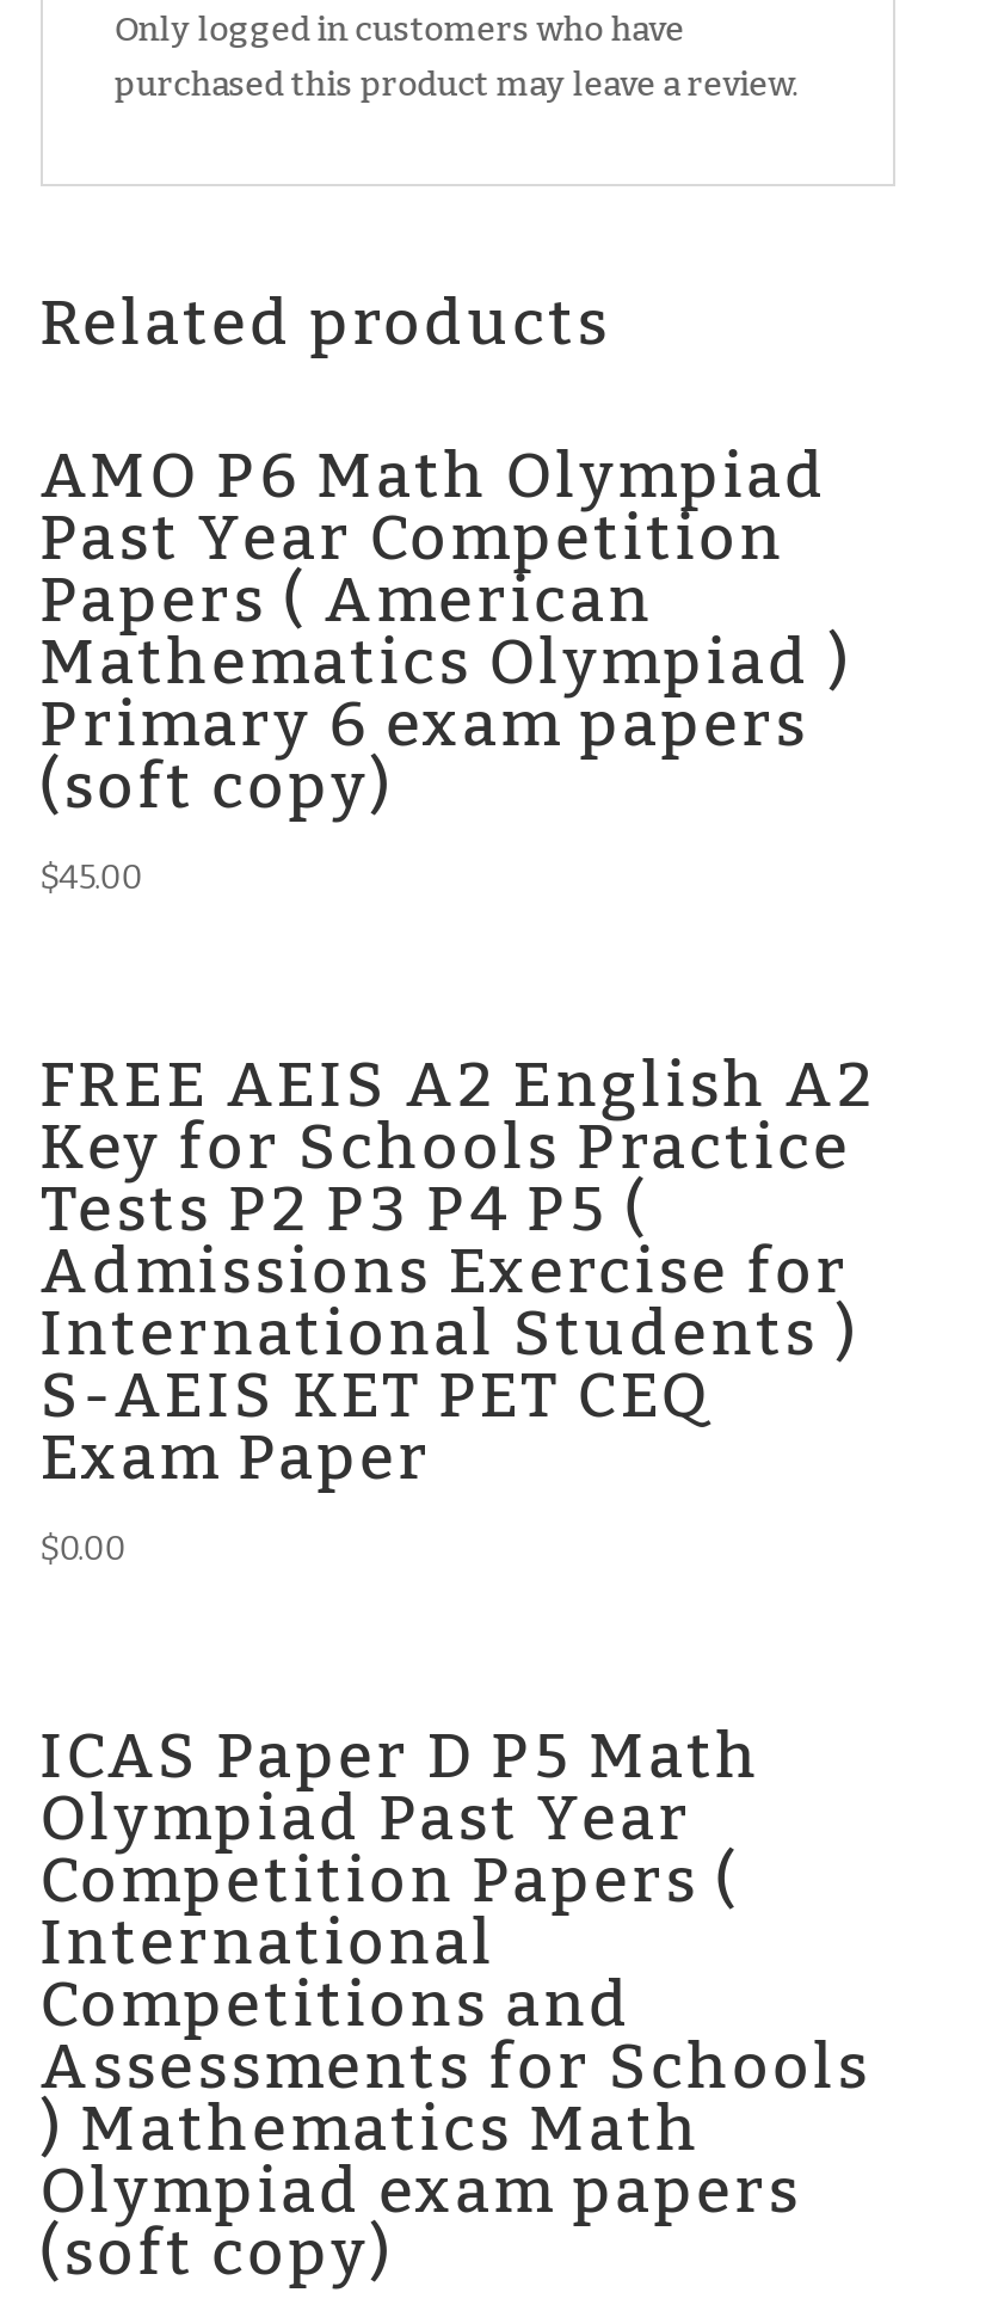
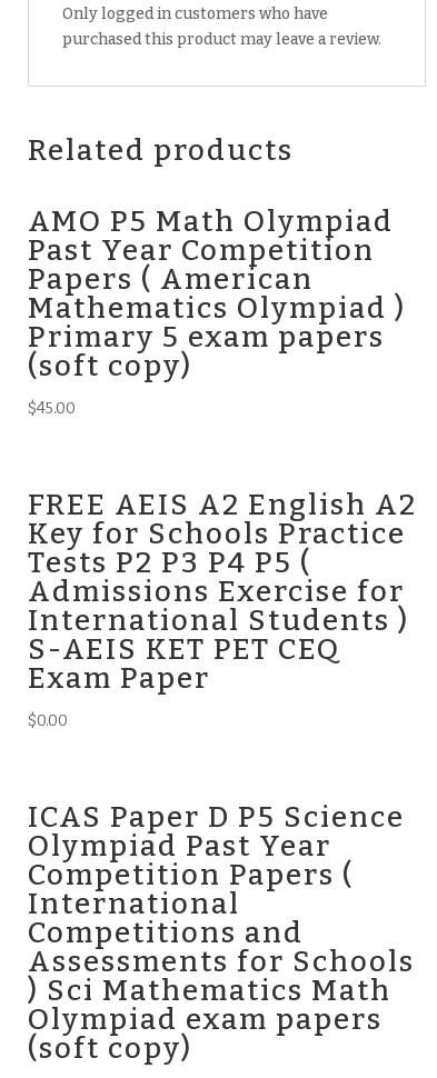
- AMO P6 Math Olympiad
+ AMO P5 Math Olympiad

- Primary 6 exam papers
+ Primary 5 exam papers

- ICAS Paper D P5 Math
+ ICAS Paper D P5 Science

- ) Mathematics Math
+ ) Sci Mathematics Math
